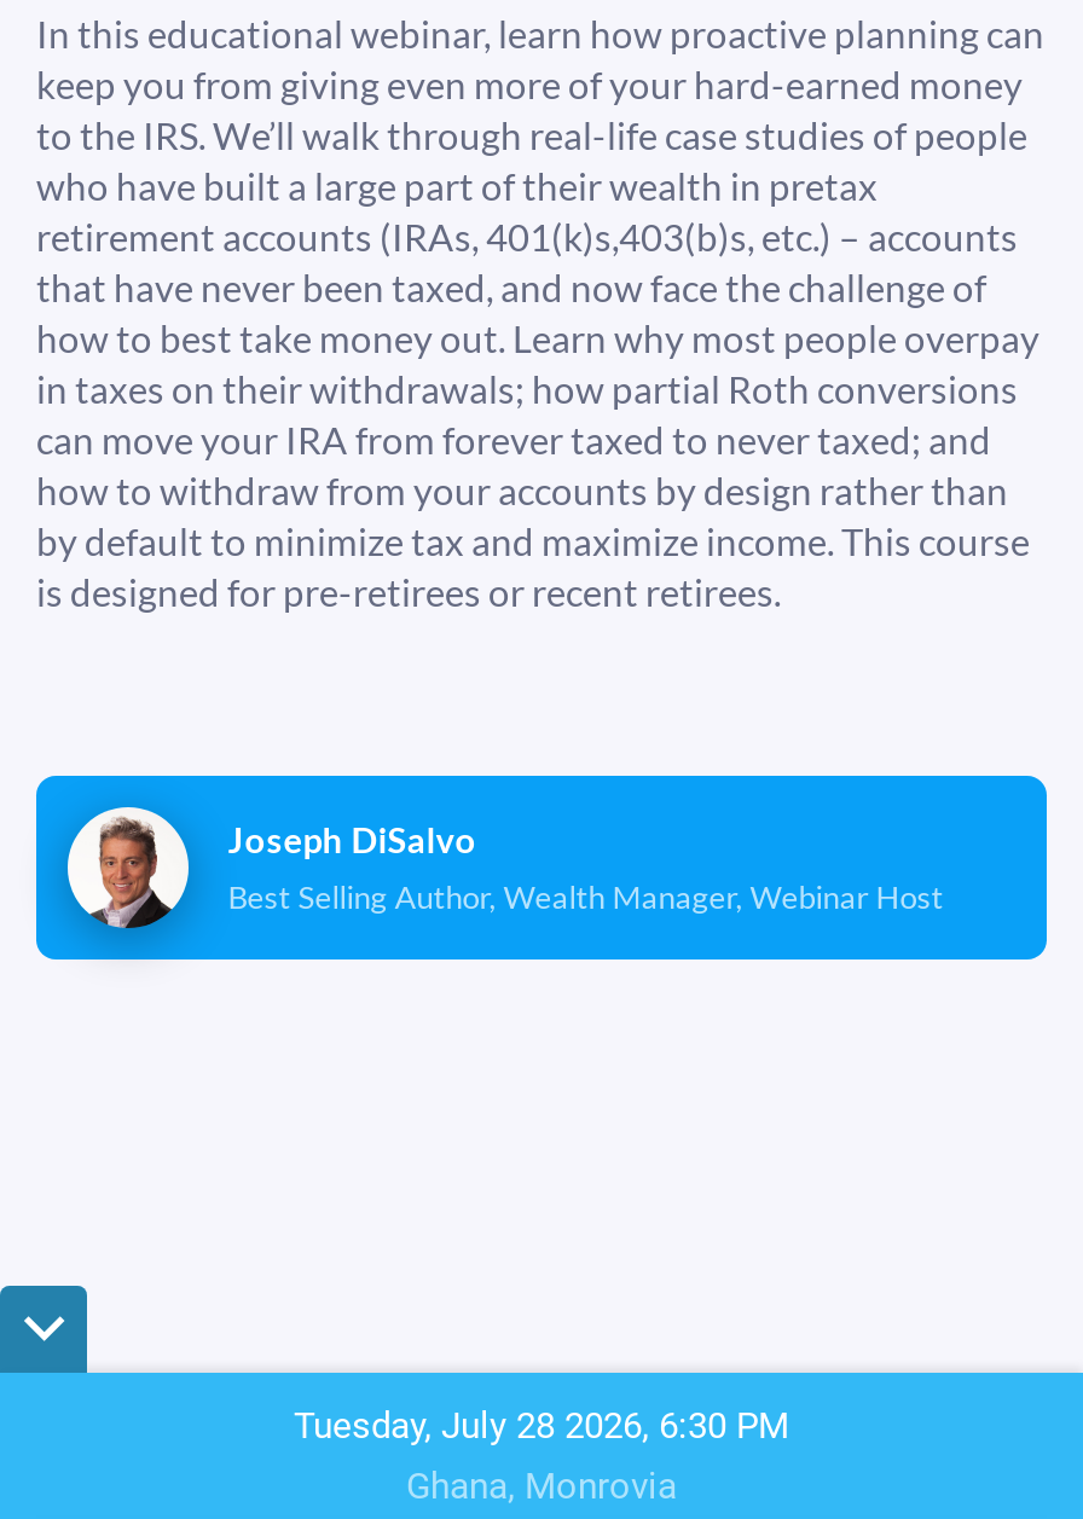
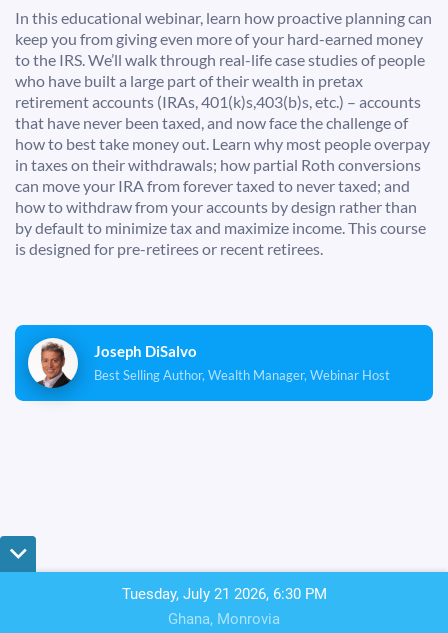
- Tuesday, July 28 2026, 6:30 PM
+ Tuesday, July 21 2026, 6:30 PM
